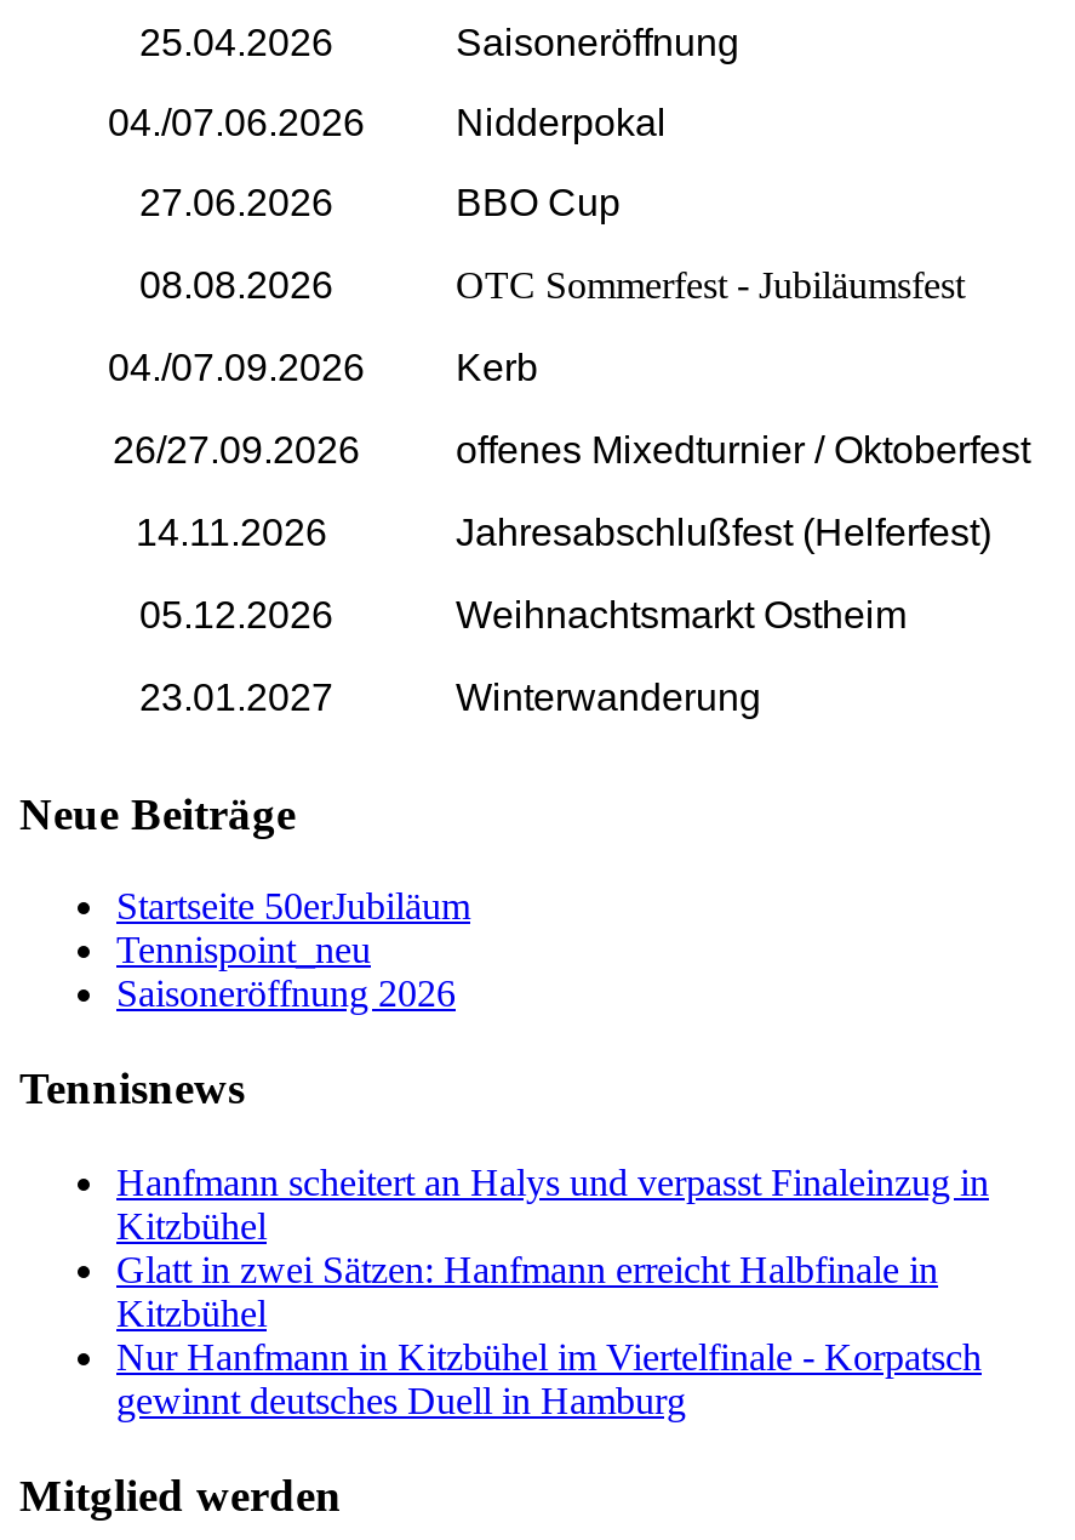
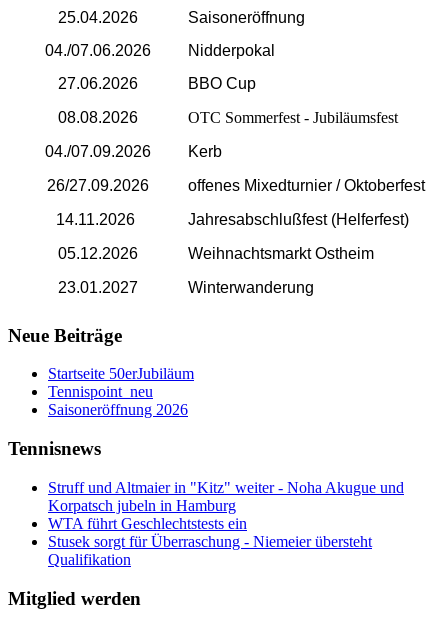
- Hanfmann scheitert an Halys und verpasst Finaleinzug in
- Kitzbühel
- Glatt in zwei Sätzen: Hanfmann erreicht Halbfinale in
- Kitzbühel
- Nur Hanfmann in Kitzbühel im Viertelfinale - Korpatsch
- gewinnt deutsches Duell in Hamburg
+ Struff und Altmaier in "Kitz" weiter - Noha Akugue und
+ Korpatsch jubeln in Hamburg
+ WTA führt Geschlechtstests ein
+ Stusek sorgt für Überraschung - Niemeier übersteht
+ Qualifikation
